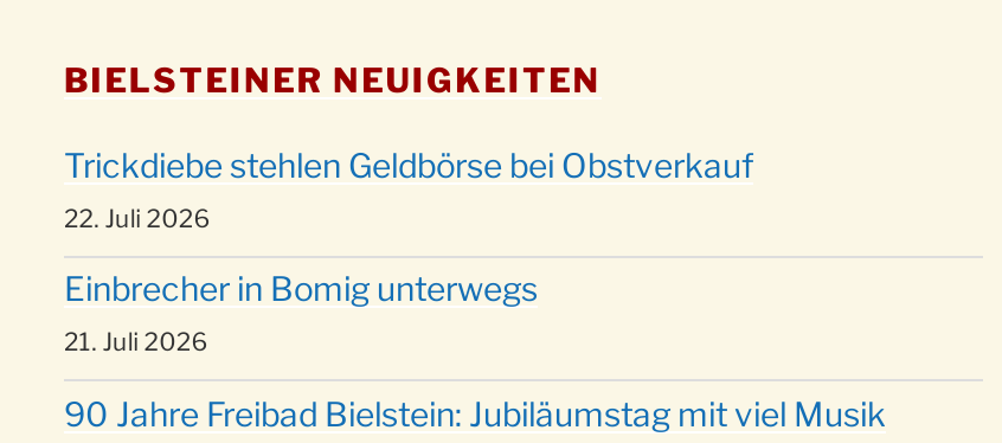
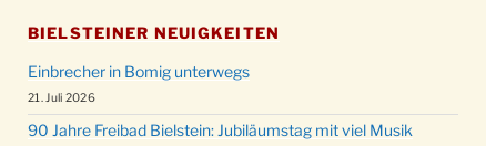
- Trickdiebe stehlen Geldbörse bei Obstverkauf
- 22. Juli 2026
